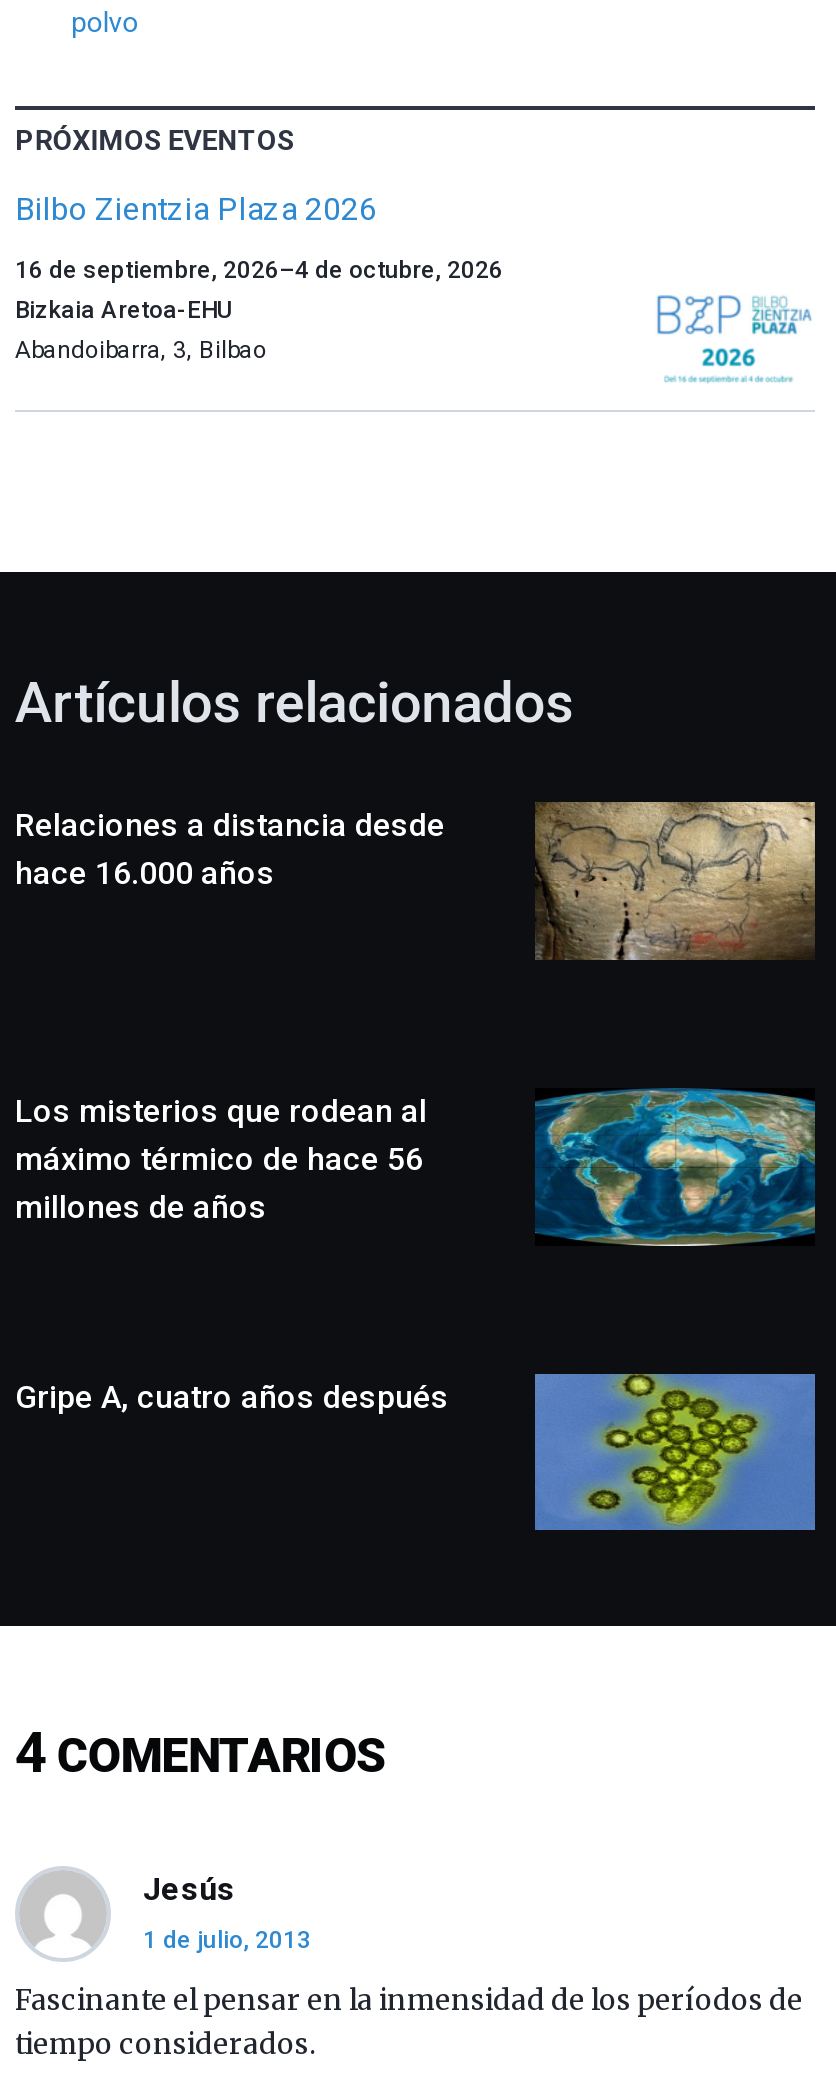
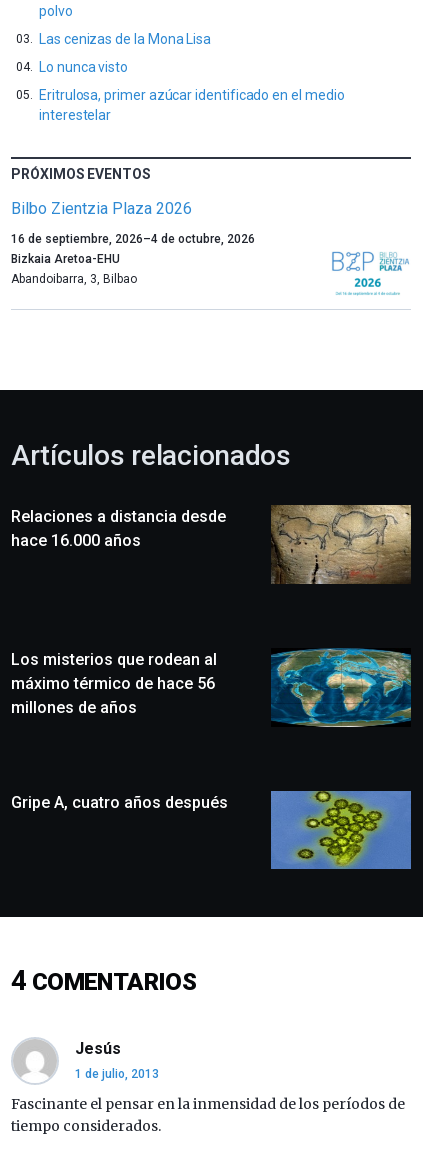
+ Las cenizas de la Mona Lisa
+ Lo nunca visto
+ Eritrulosa, primer azúcar identificado en el medio
+ interestelar
